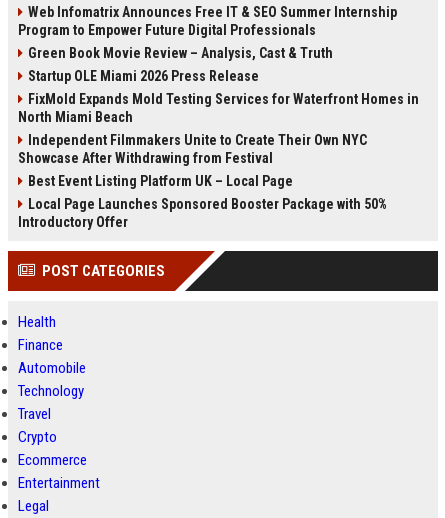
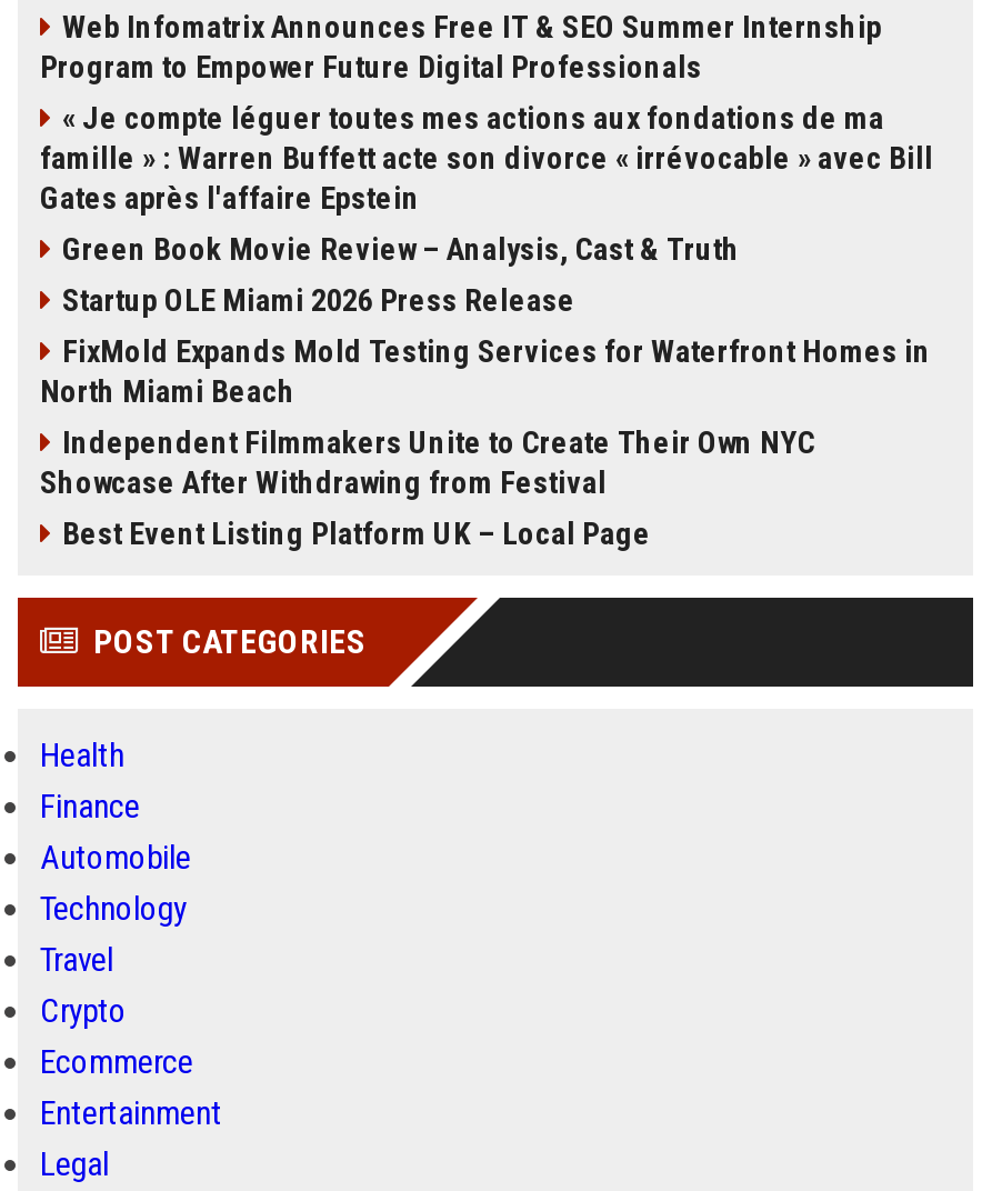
+ « Je compte léguer toutes mes actions aux fondations de ma
+ famille » : Warren Buffett acte son divorce « irrévocable » avec Bill
+ Gates après l'affaire Epstein

moved down: Green Book Movie Review – Analysis, Cast & Truth | Startup OLE Miami 2026 Press Release | FixMold Expands Mold Testing Services for Waterfront Homes in | North Miami Beach | Independent Filmmakers Unite to Create Their Own NYC | Showcase After Withdrawing from Festival | Best Event Listing Platform UK – Local Page

- Local Page Launches Sponsored Booster Package with 50%
- Introductory Offer
